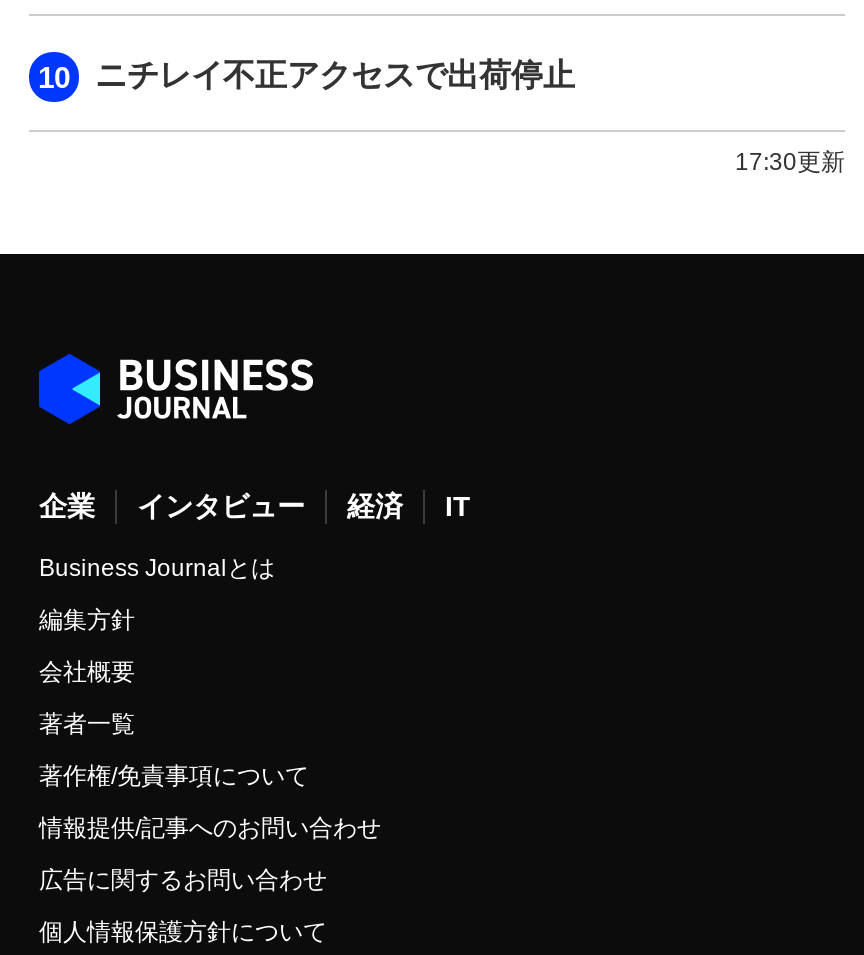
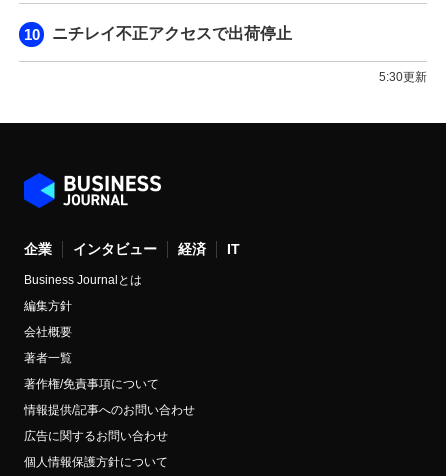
- 17:30更新
+ 5:30更新
